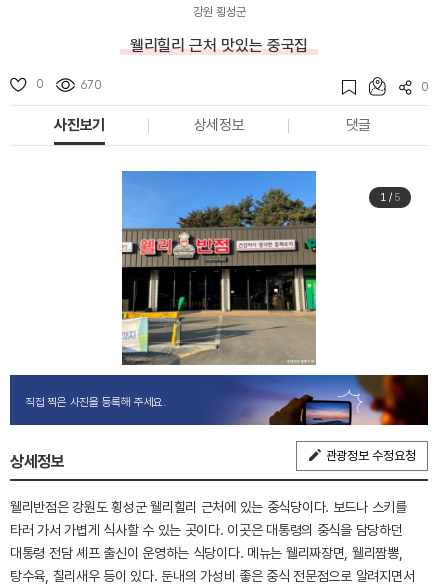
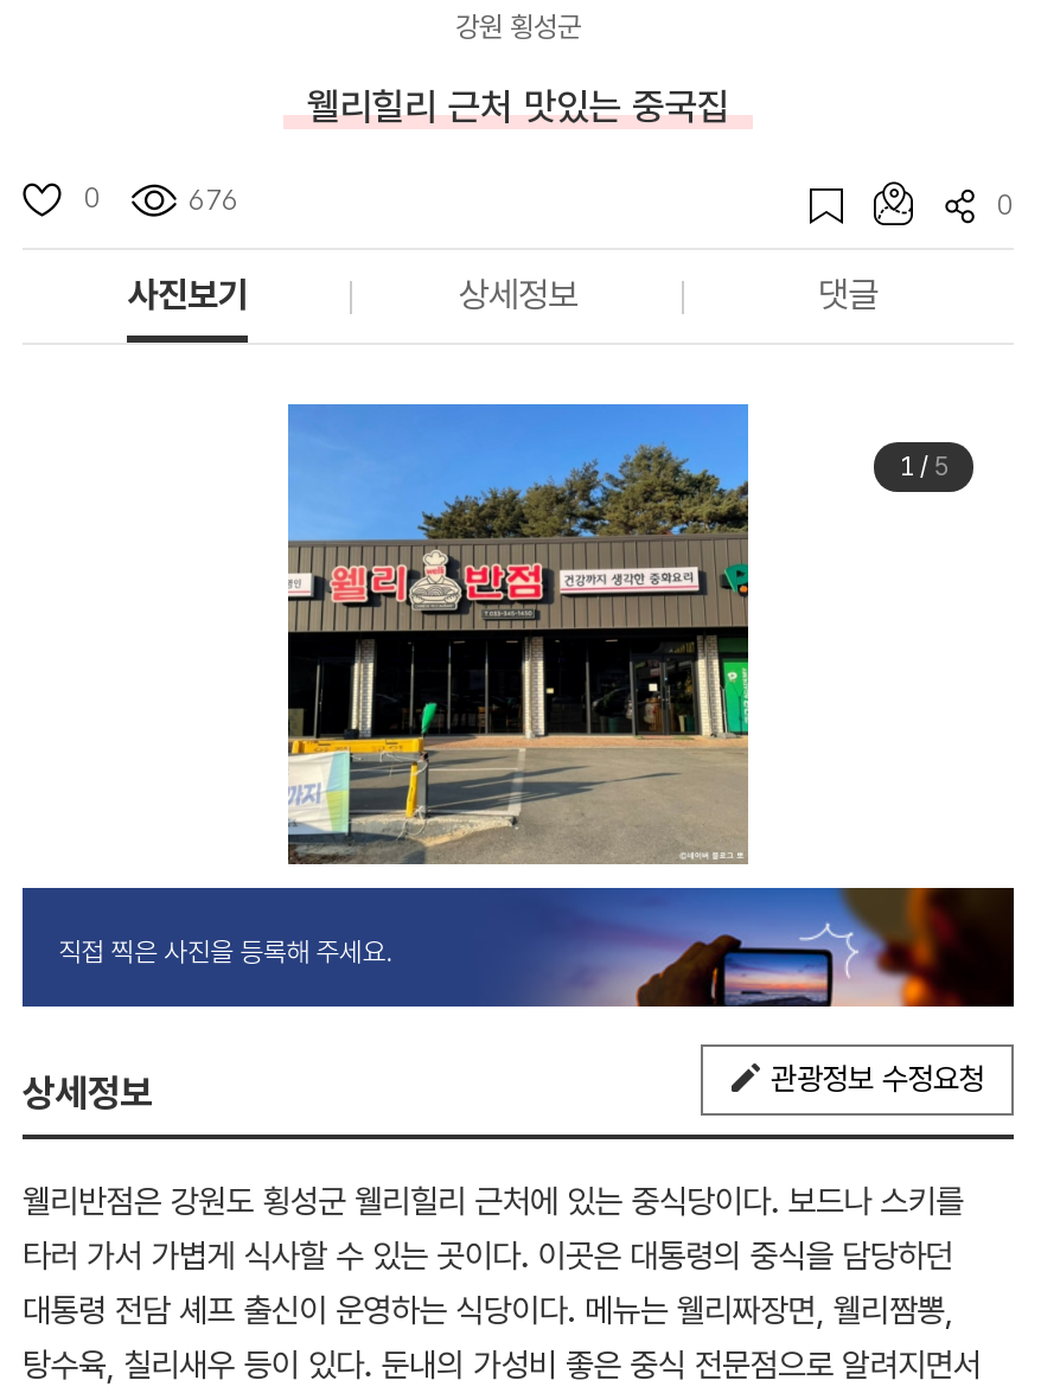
- 670
+ 676
